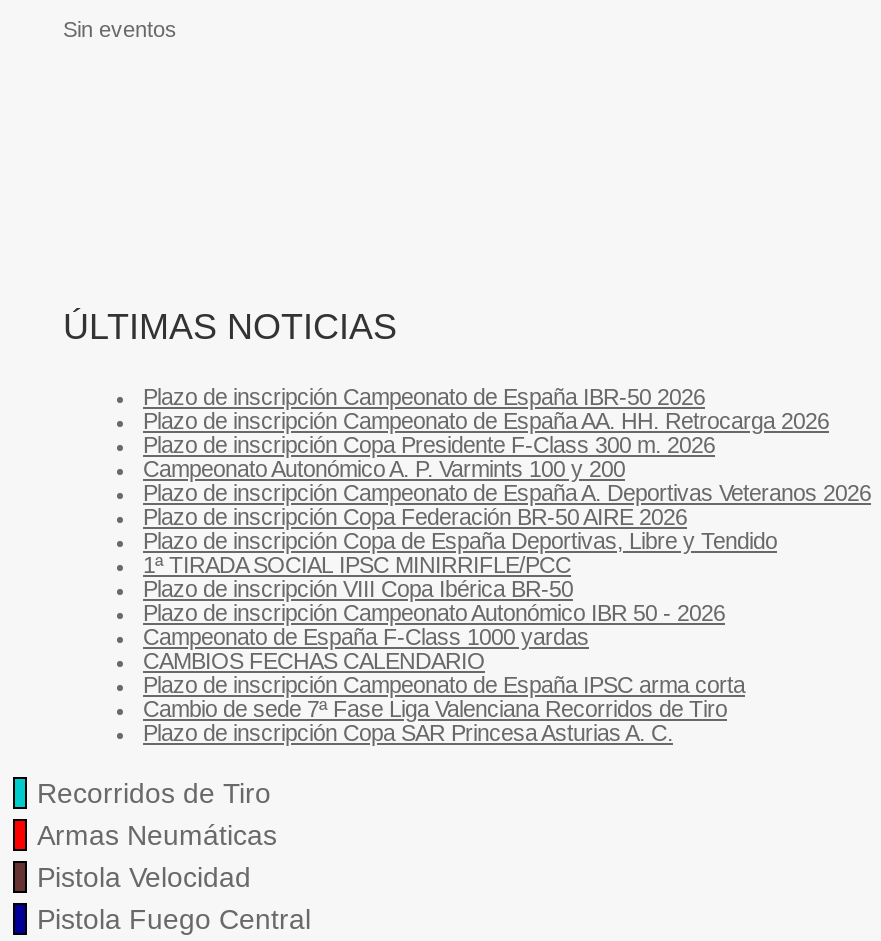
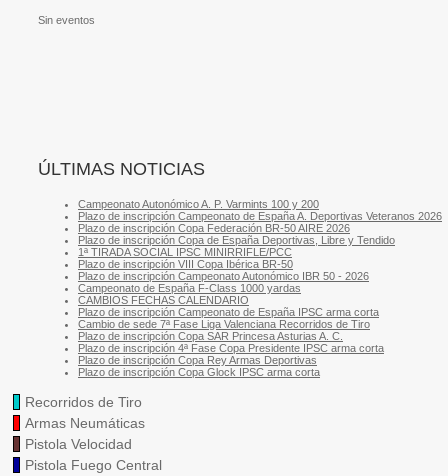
- Plazo de inscripción Campeonato de España IBR-50 2026
- Plazo de inscripción Campeonato de España AA. HH. Retrocarga 2026
- Plazo de inscripción Copa Presidente F-Class 300 m. 2026

moved up: Campeonato Autonómico A. P. Varmints 100 y 200 | Plazo de inscripción Campeonato de España A. Deportivas Veteranos 2026 | Plazo de inscripción Copa Federación BR-50 AIRE 2026 | ... | Cambio de sede 7ª Fase Liga Valenciana Recorridos de Tiro | Plazo de inscripción Copa SAR Princesa Asturias A. C.

+ Plazo de inscripción 4ª Fase Copa Presidente IPSC arma corta
+ Plazo de inscripción Copa Rey Armas Deportivas
+ Plazo de inscripción Copa Glock IPSC arma corta
